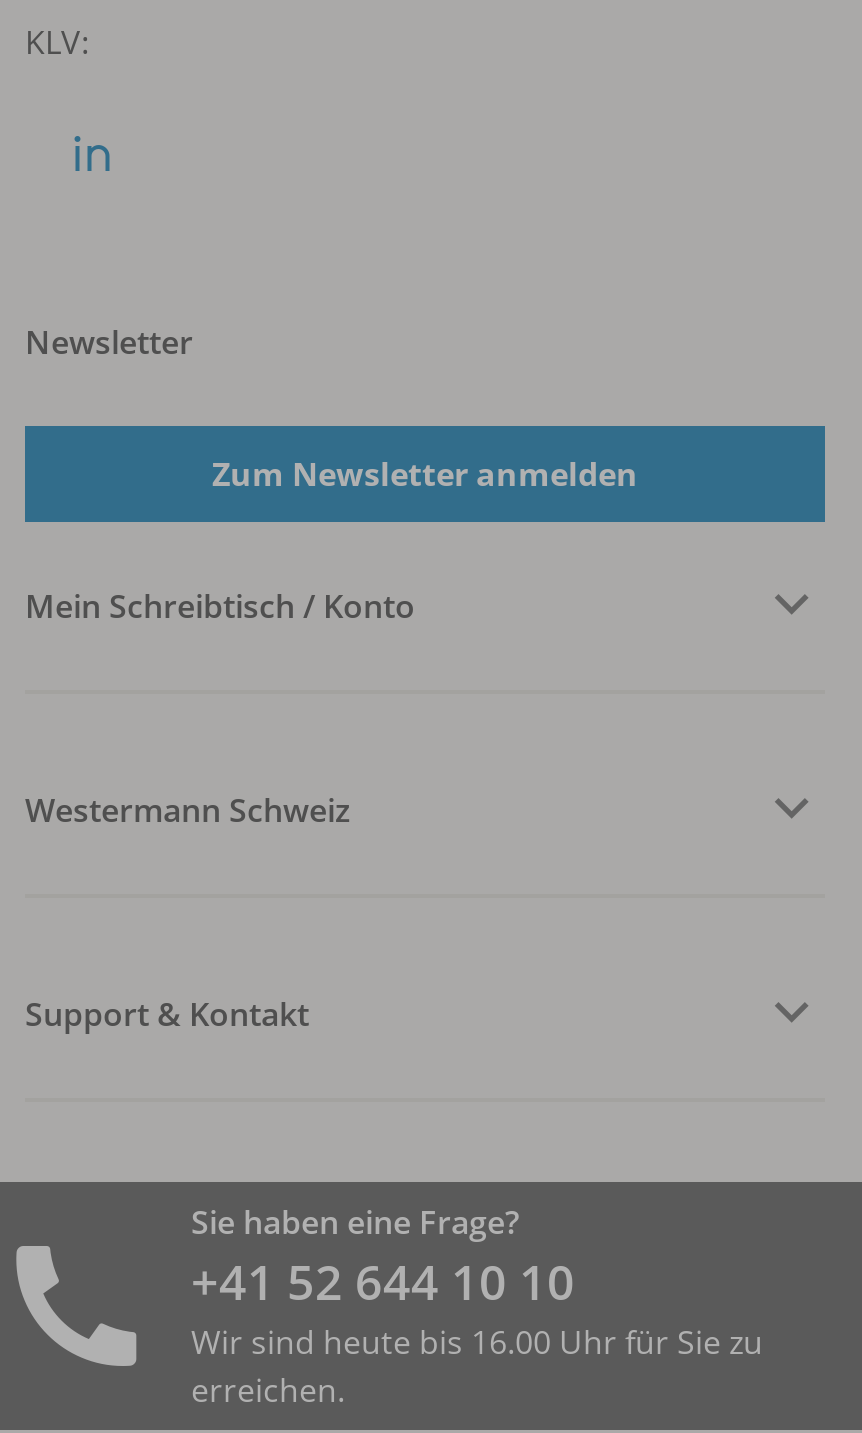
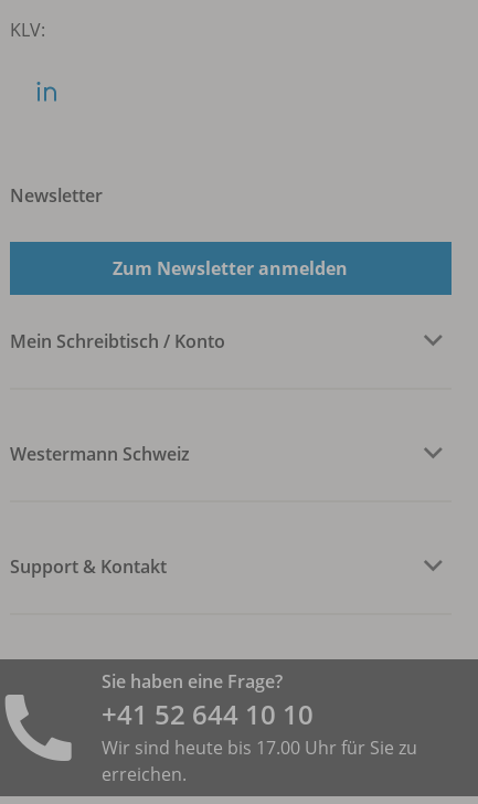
- Wir sind heute bis 16.00 Uhr für Sie zu
+ Wir sind heute bis 17.00 Uhr für Sie zu
